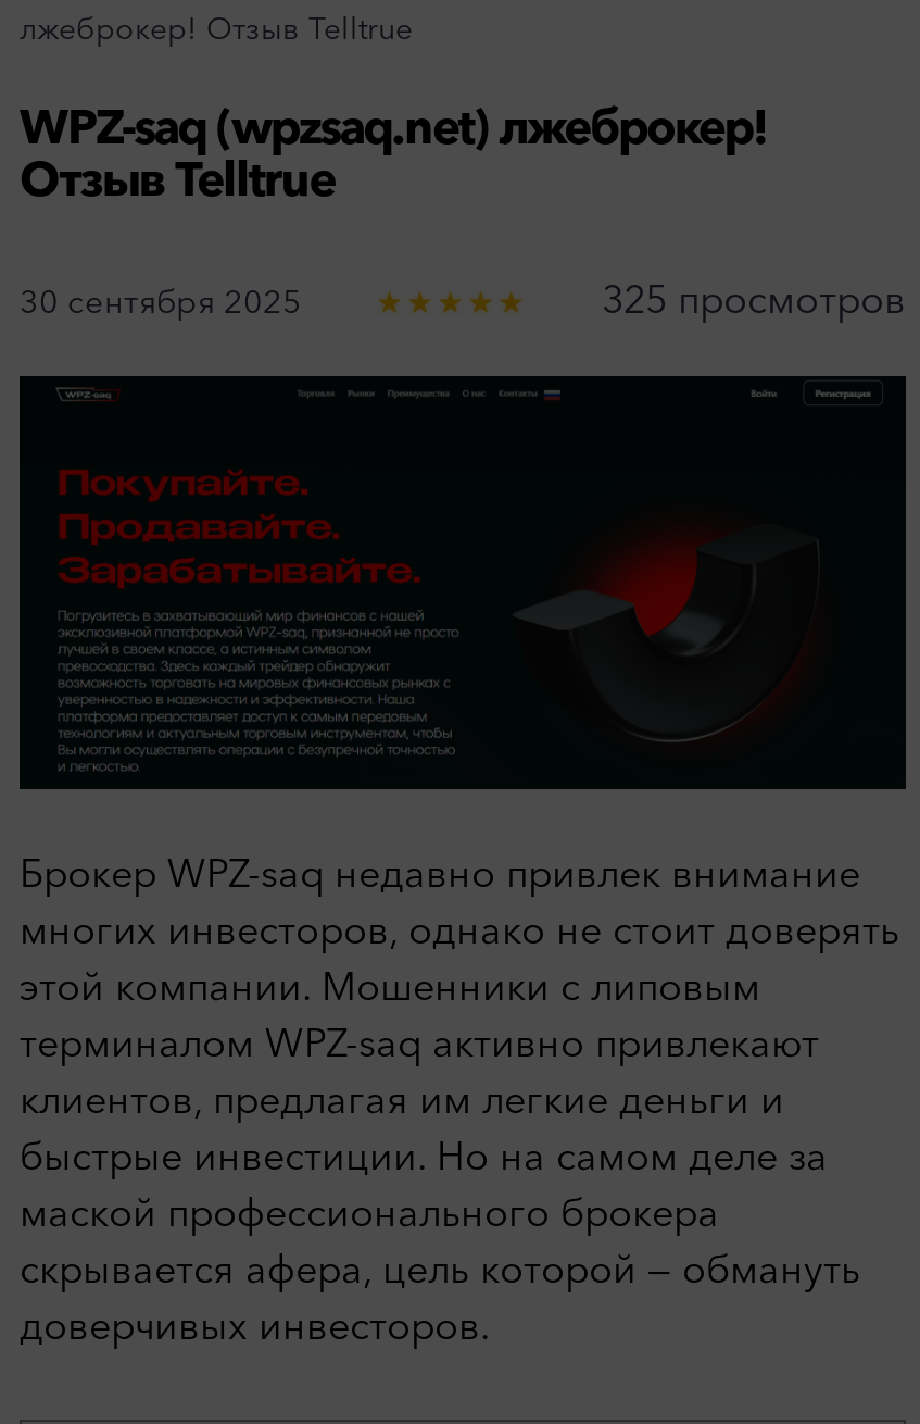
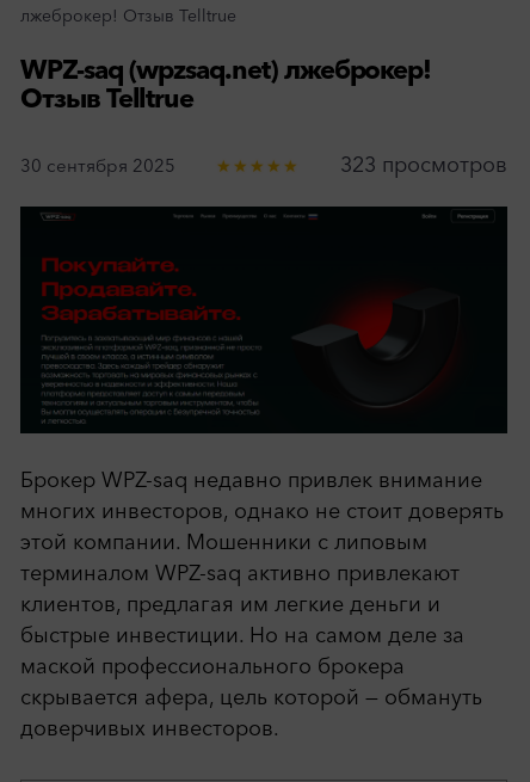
- 325 просмотров
+ 323 просмотров
